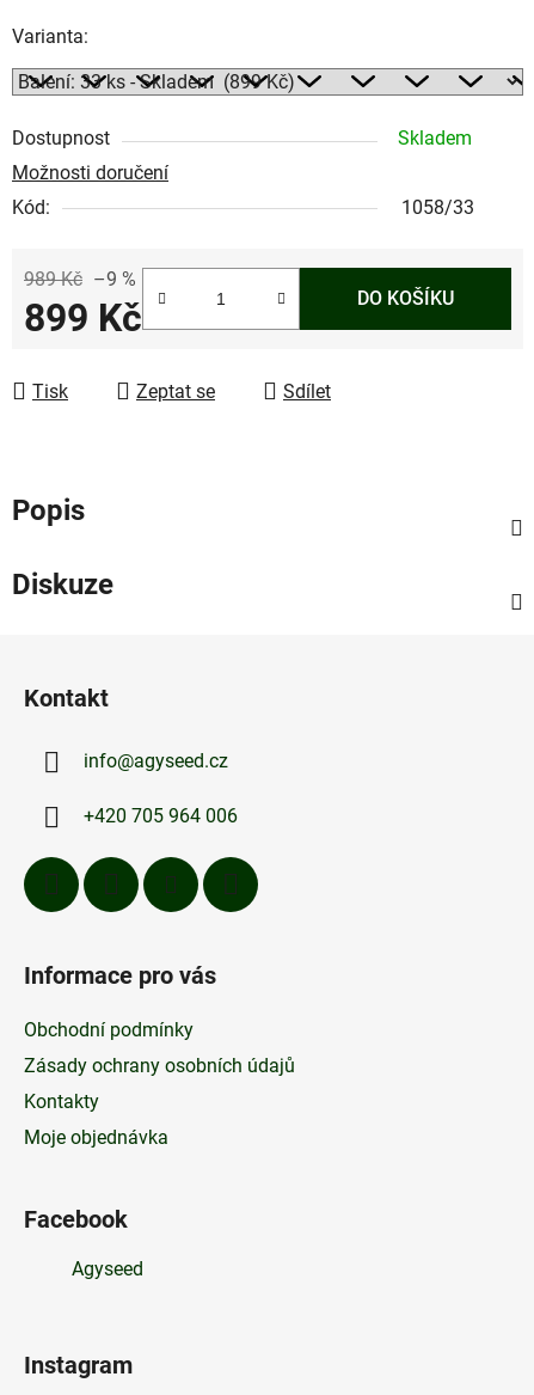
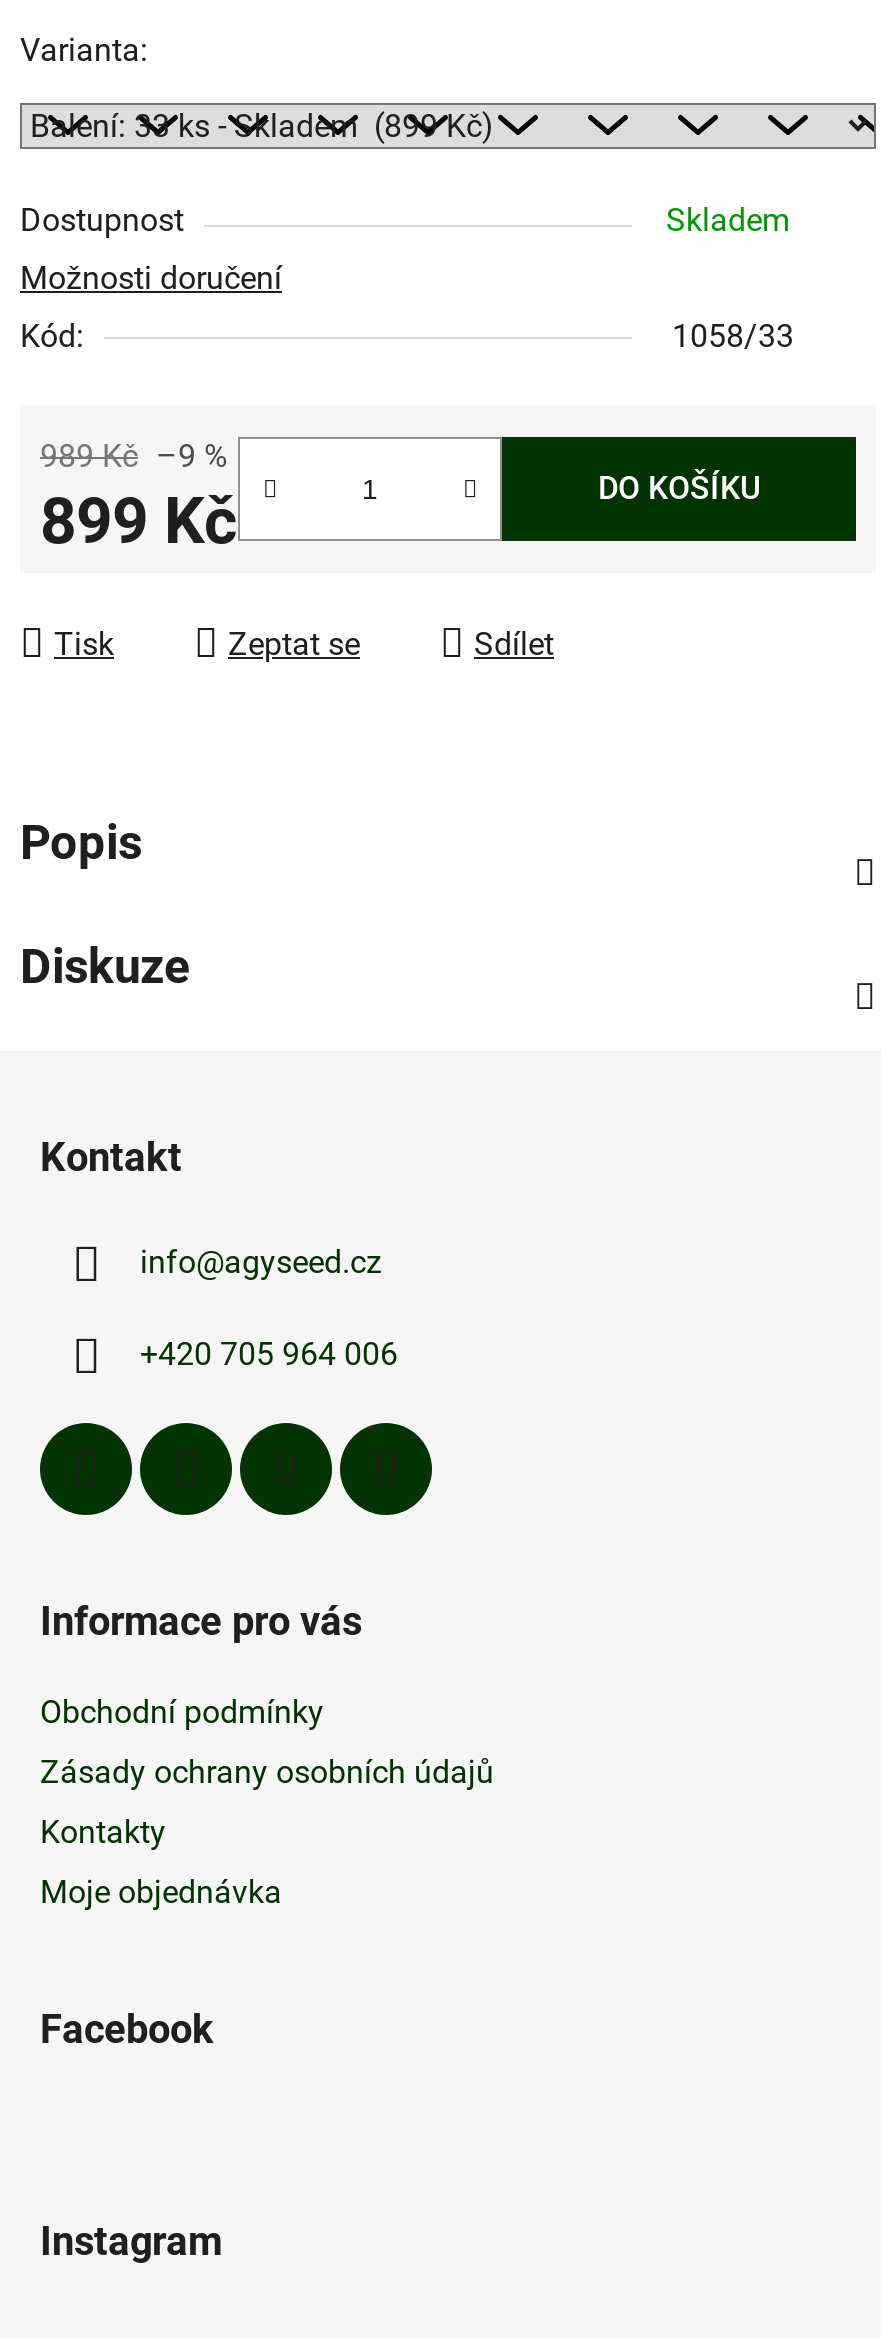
- Agyseed
